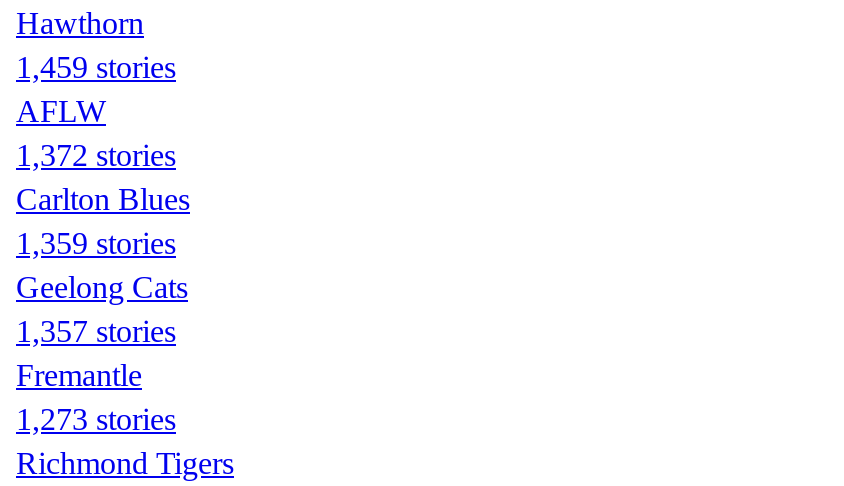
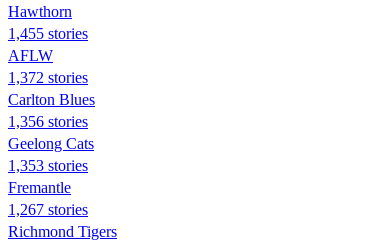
- 1,459 stories
+ 1,455 stories

- 1,359 stories
+ 1,356 stories

- 1,357 stories
+ 1,353 stories

- 1,273 stories
+ 1,267 stories
